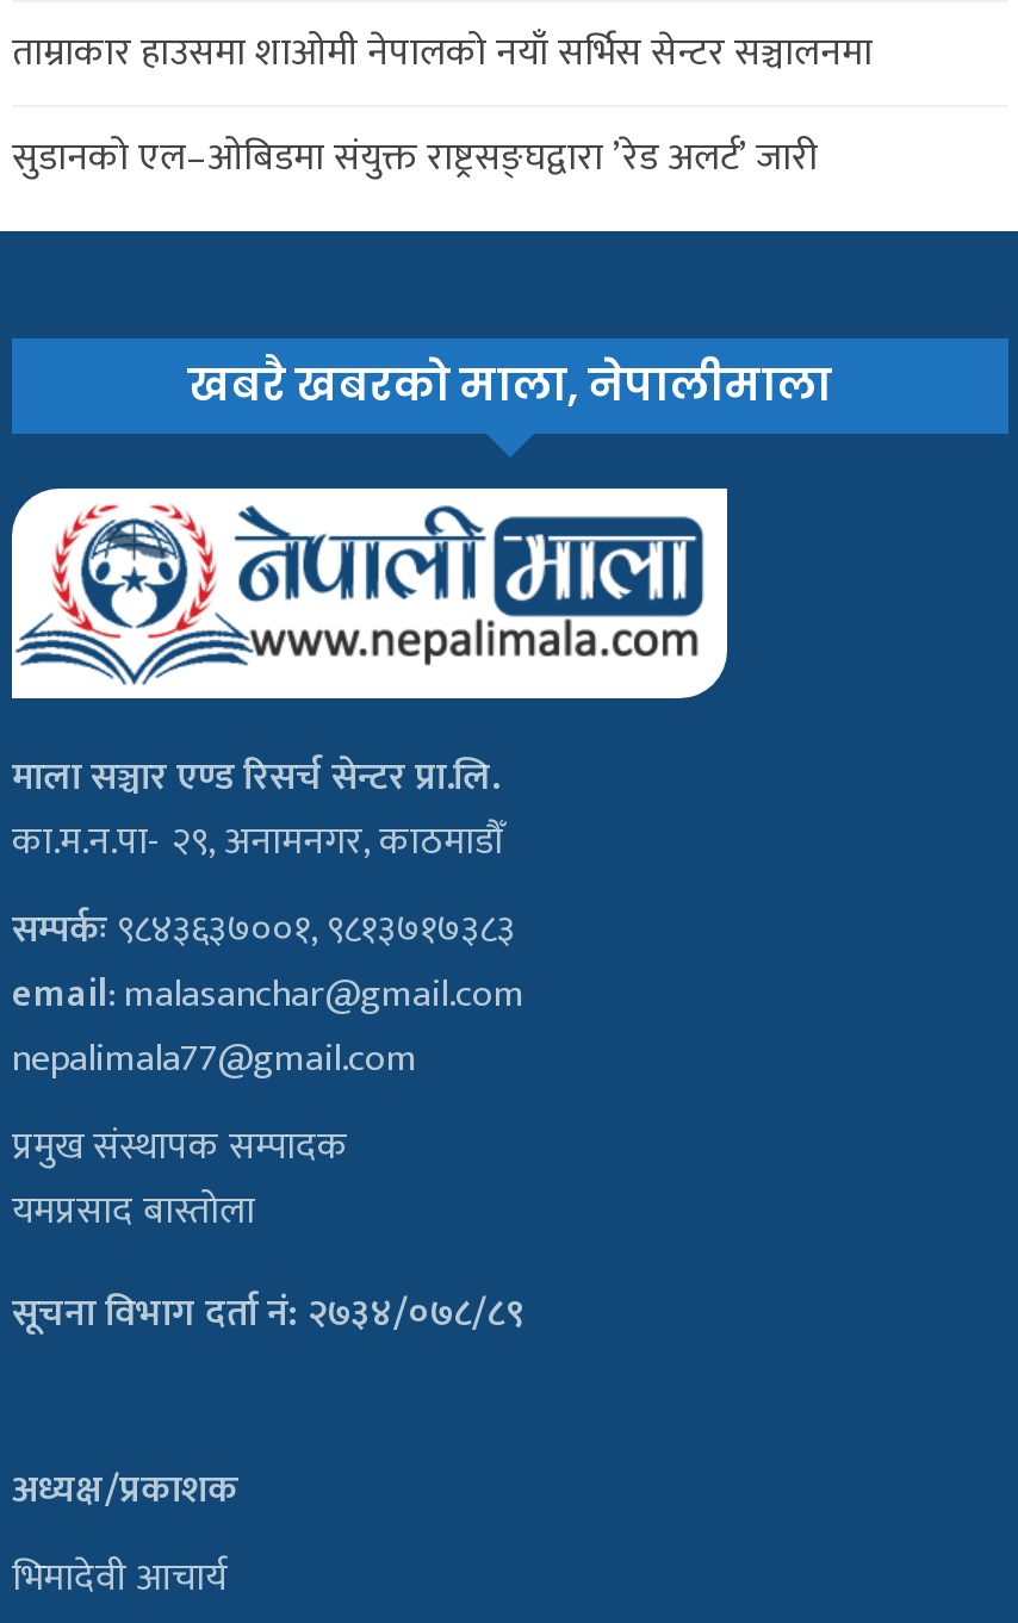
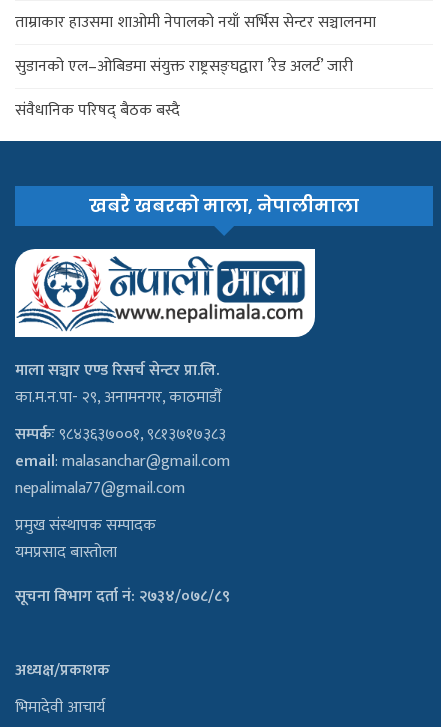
+ संवैधानिक परिषद् बैठक बस्दै
